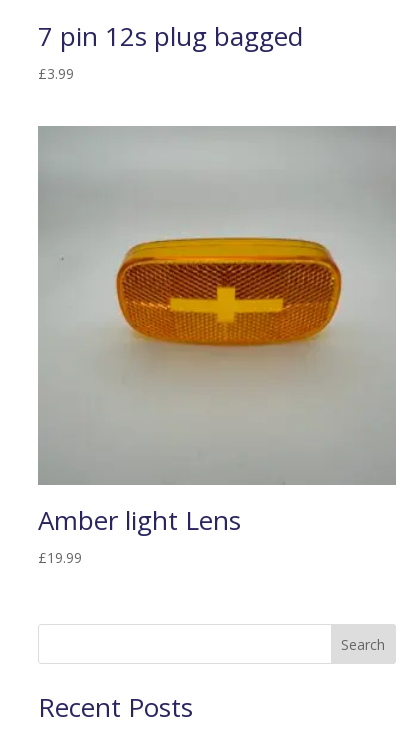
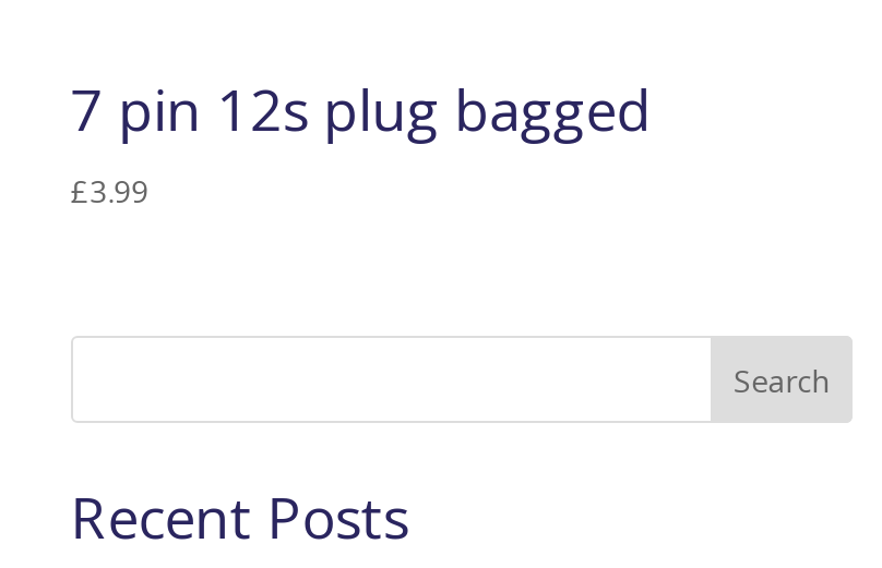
- [image]
- Amber light Lens
- £19.99
